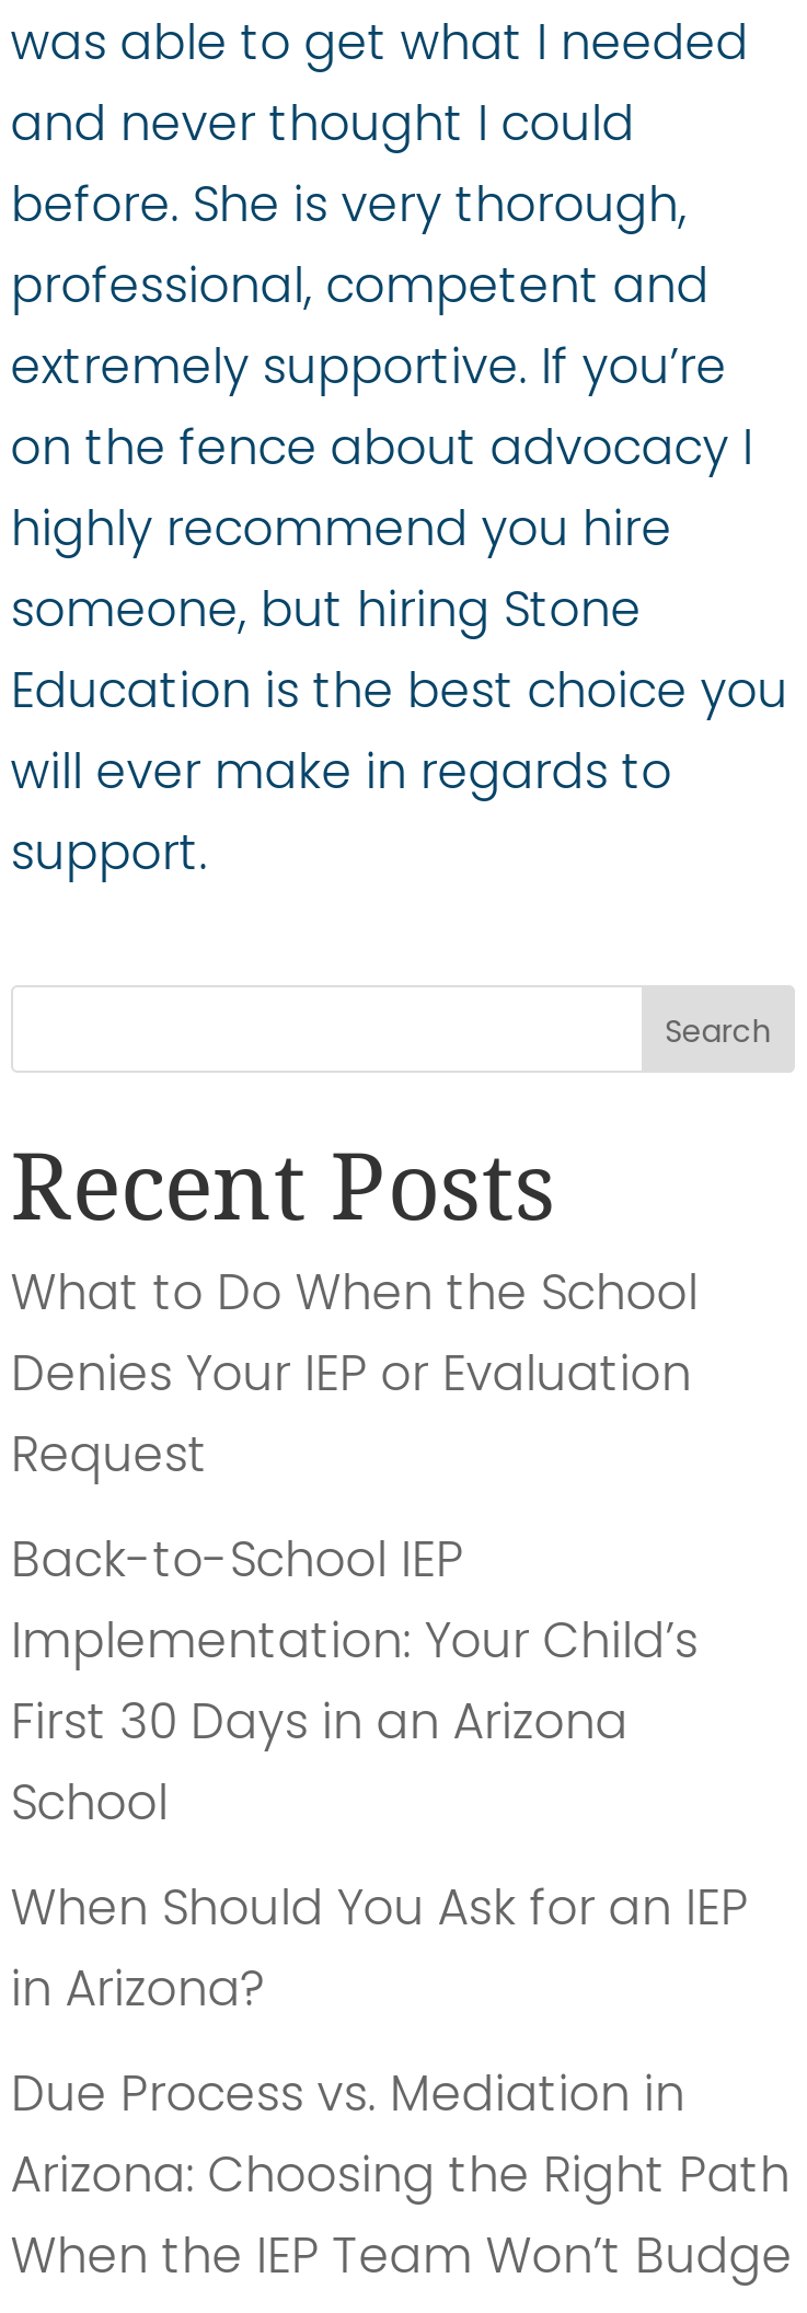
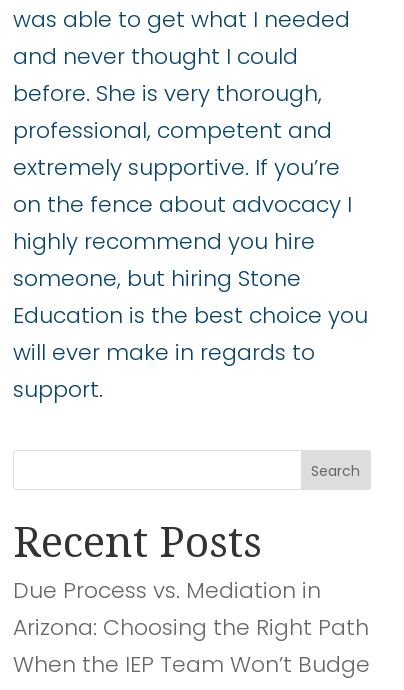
- What to Do When the School
- Denies Your IEP or Evaluation
- Request
- Back-to-School IEP
- Implementation: Your Child’s
- First 30 Days in an Arizona
- School
- When Should You Ask for an IEP
- in Arizona?
